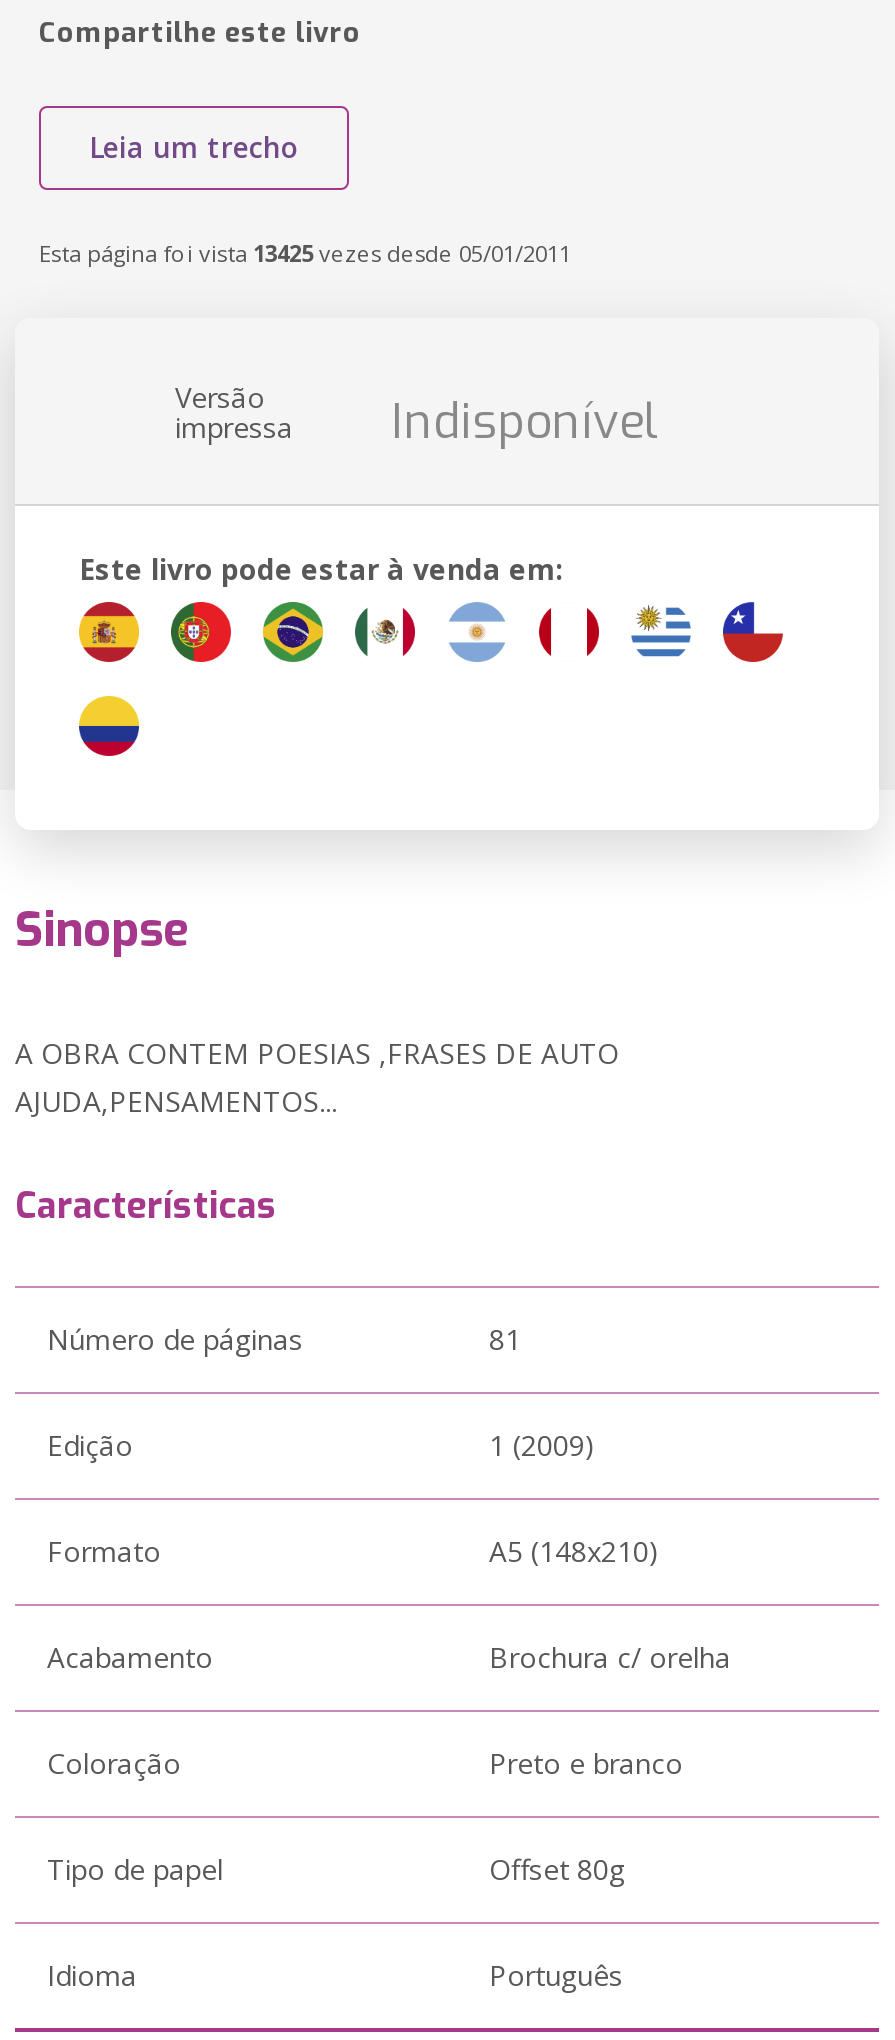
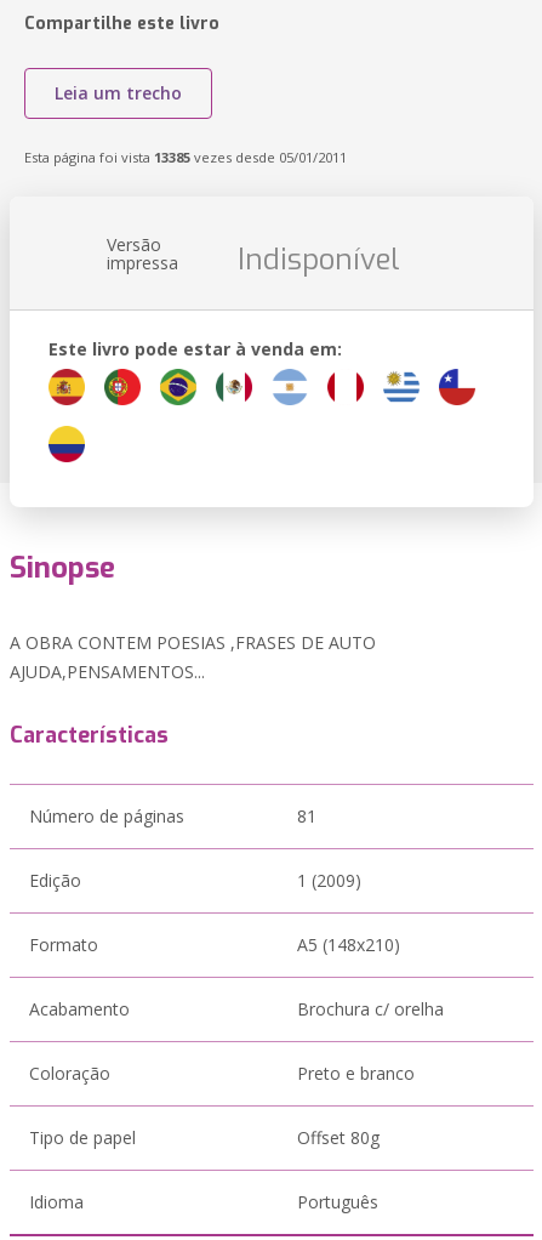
- Esta página foi vista 13425vezes desde 05/01/2011
+ Esta página foi vista 13385vezes desde 05/01/2011
